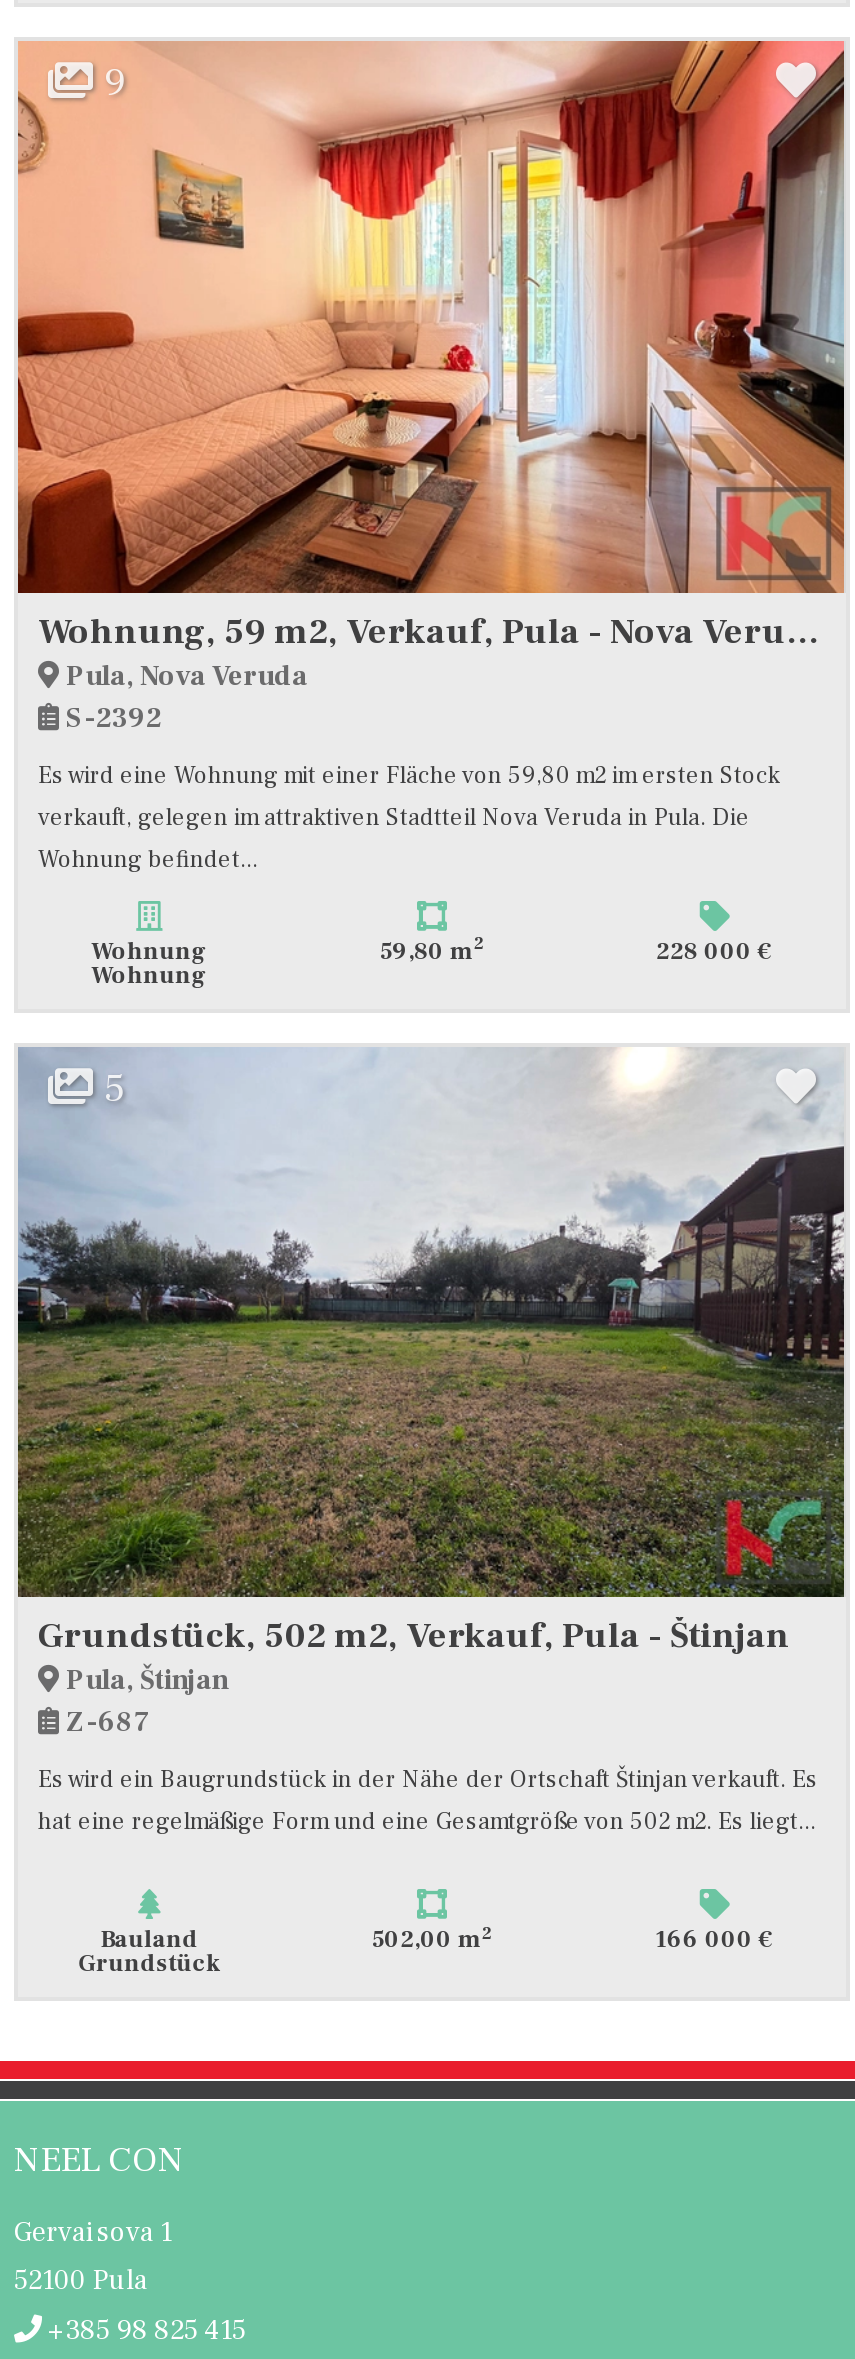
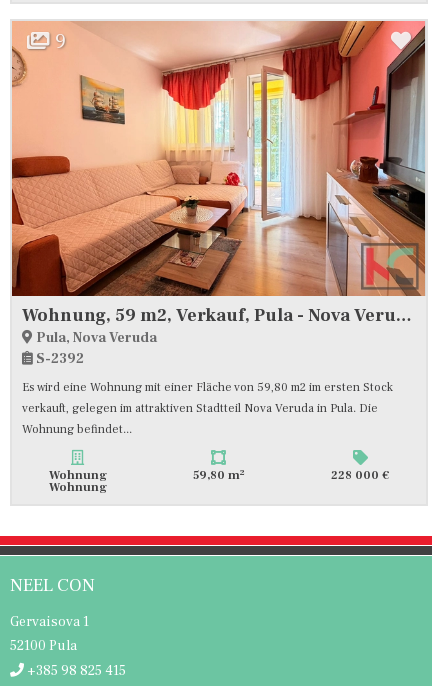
- [image]
- 5

- Grundstück, 502 m2, Verkauf, Pula - Štinjan
- Pula, Štinjan
- Z-687
- Es wird ein Baugrundstück in der Nähe der Ortschaft Štinjan verkauft. Es
- hat eine regelmäßige Form und eine Gesamtgröße von 502 m2. Es liegt...

- Bauland
- Grundstück

- 502,00 m2
- 166 000 €
